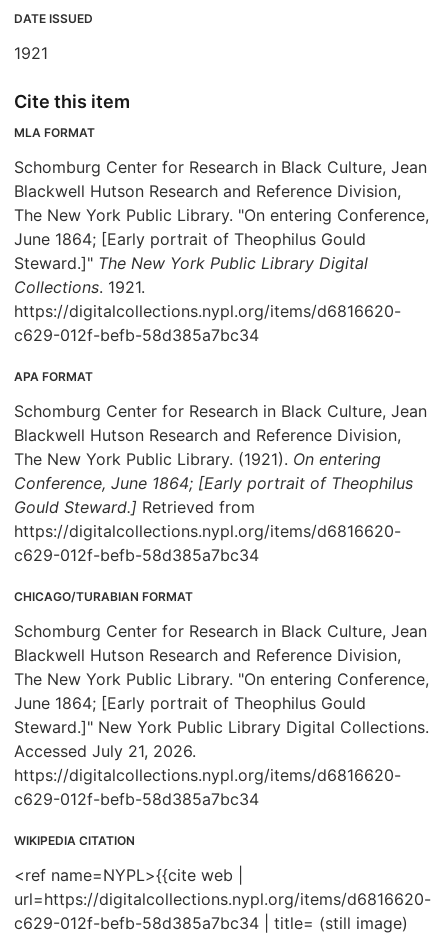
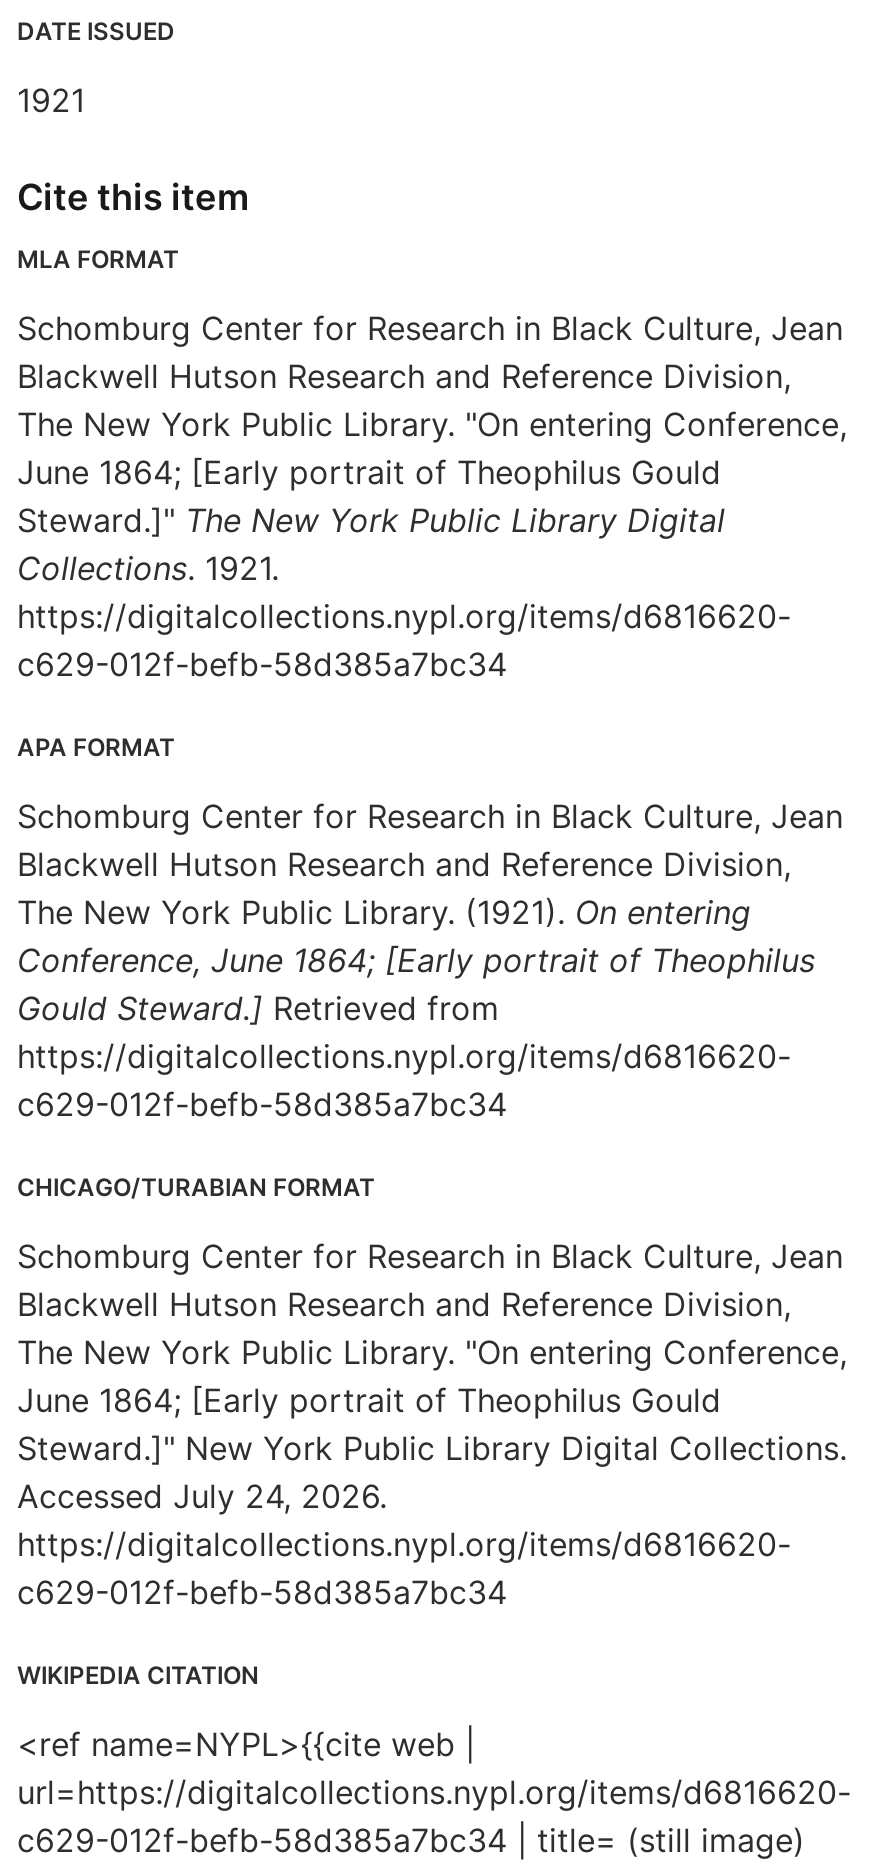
- Accessed July 21, 2026.
+ Accessed July 24, 2026.
